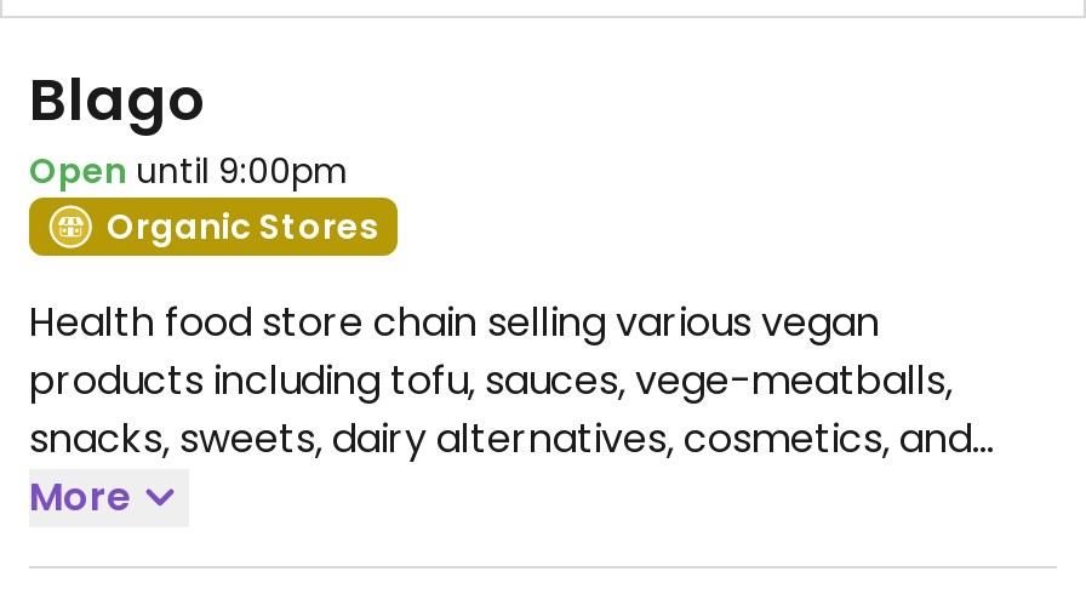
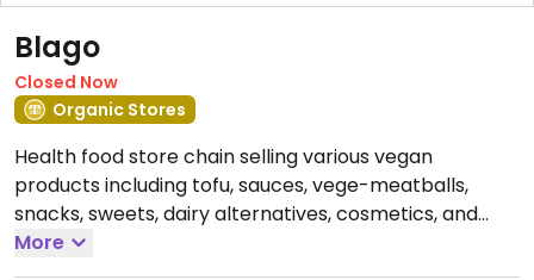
- Open until 9:00pm
+ Closed Now
